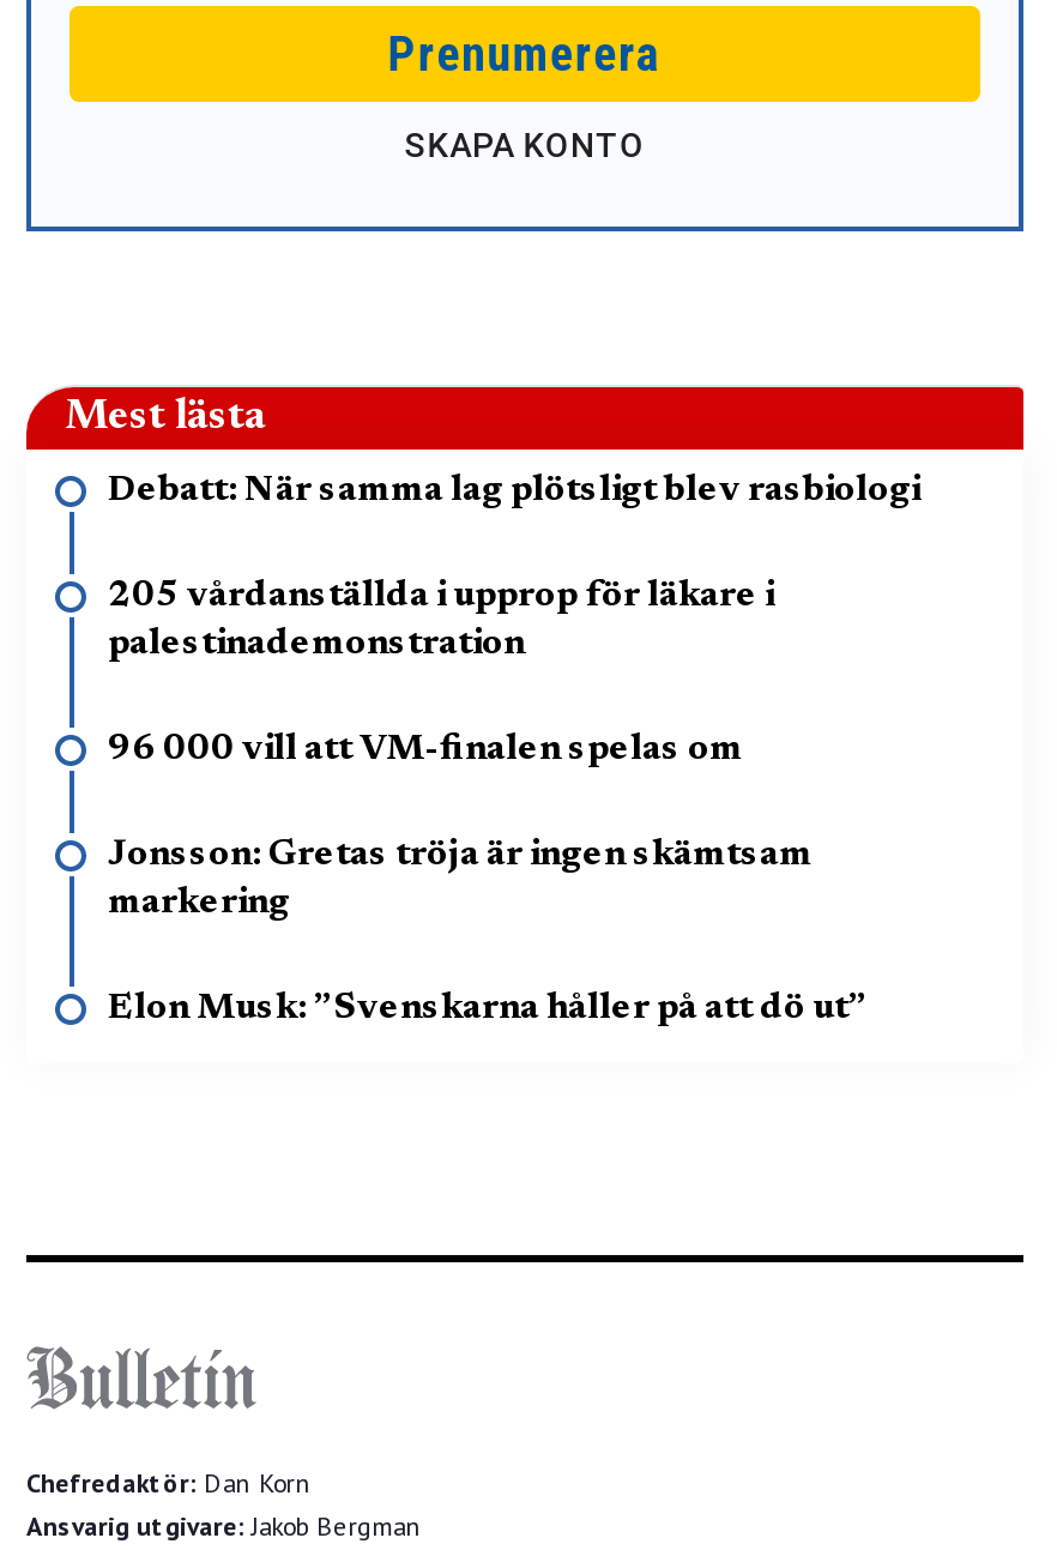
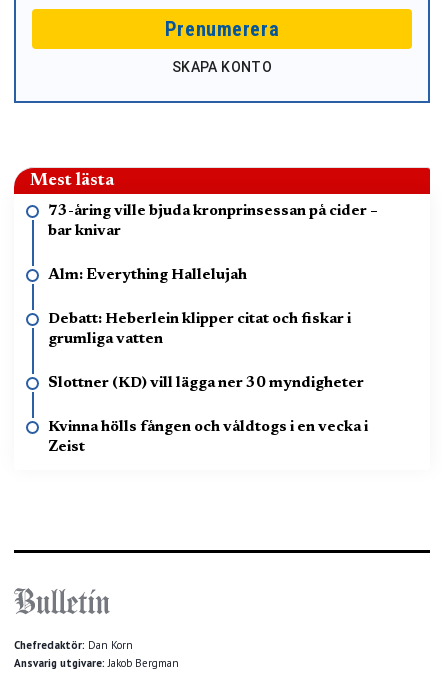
- Debatt: När samma lag plötsligt blev rasbiologi
+ 73-åring ville bjuda kronprinsessan på cider –
+ bar knivar

- 205 vårdanställda i upprop för läkare i
- palestinademonstration
+ Alm: Everything Hallelujah

- 96 000 vill att VM-finalen spelas om
+ Debatt: Heberlein klipper citat och fiskar i
+ grumliga vatten

- Jonsson: Gretas tröja är ingen skämtsam
- markering
+ Slottner (KD) vill lägga ner 30 myndigheter

- Elon Musk: ”Svenskarna håller på att dö ut”
+ Kvinna hölls fången och våldtogs i en vecka i
+ Zeist
